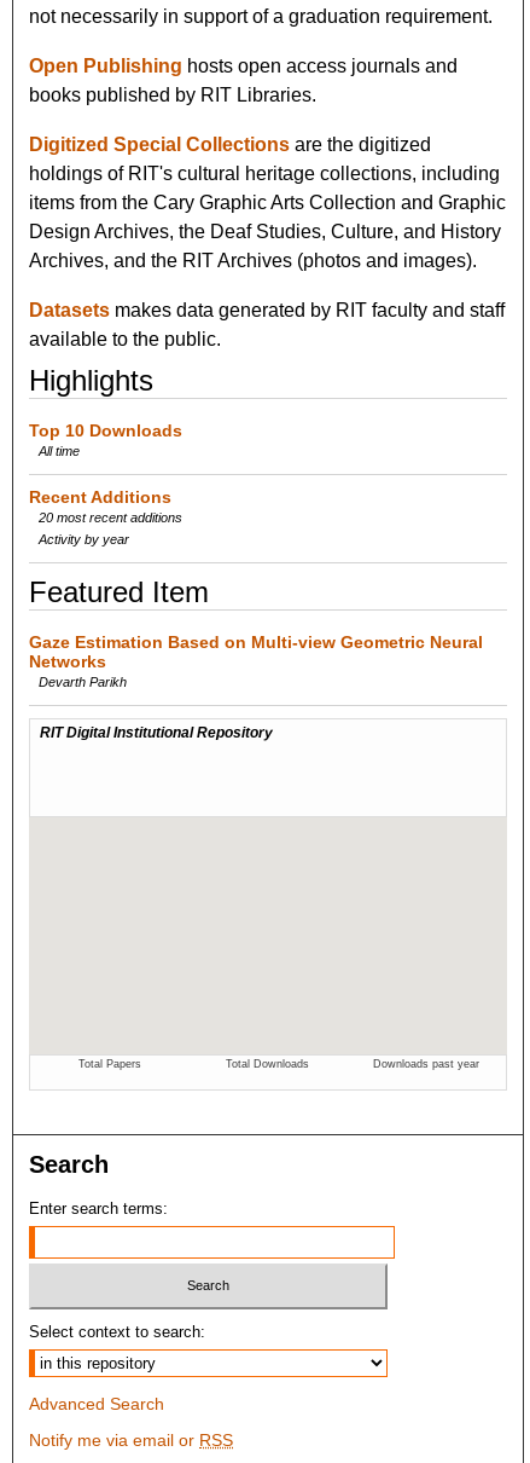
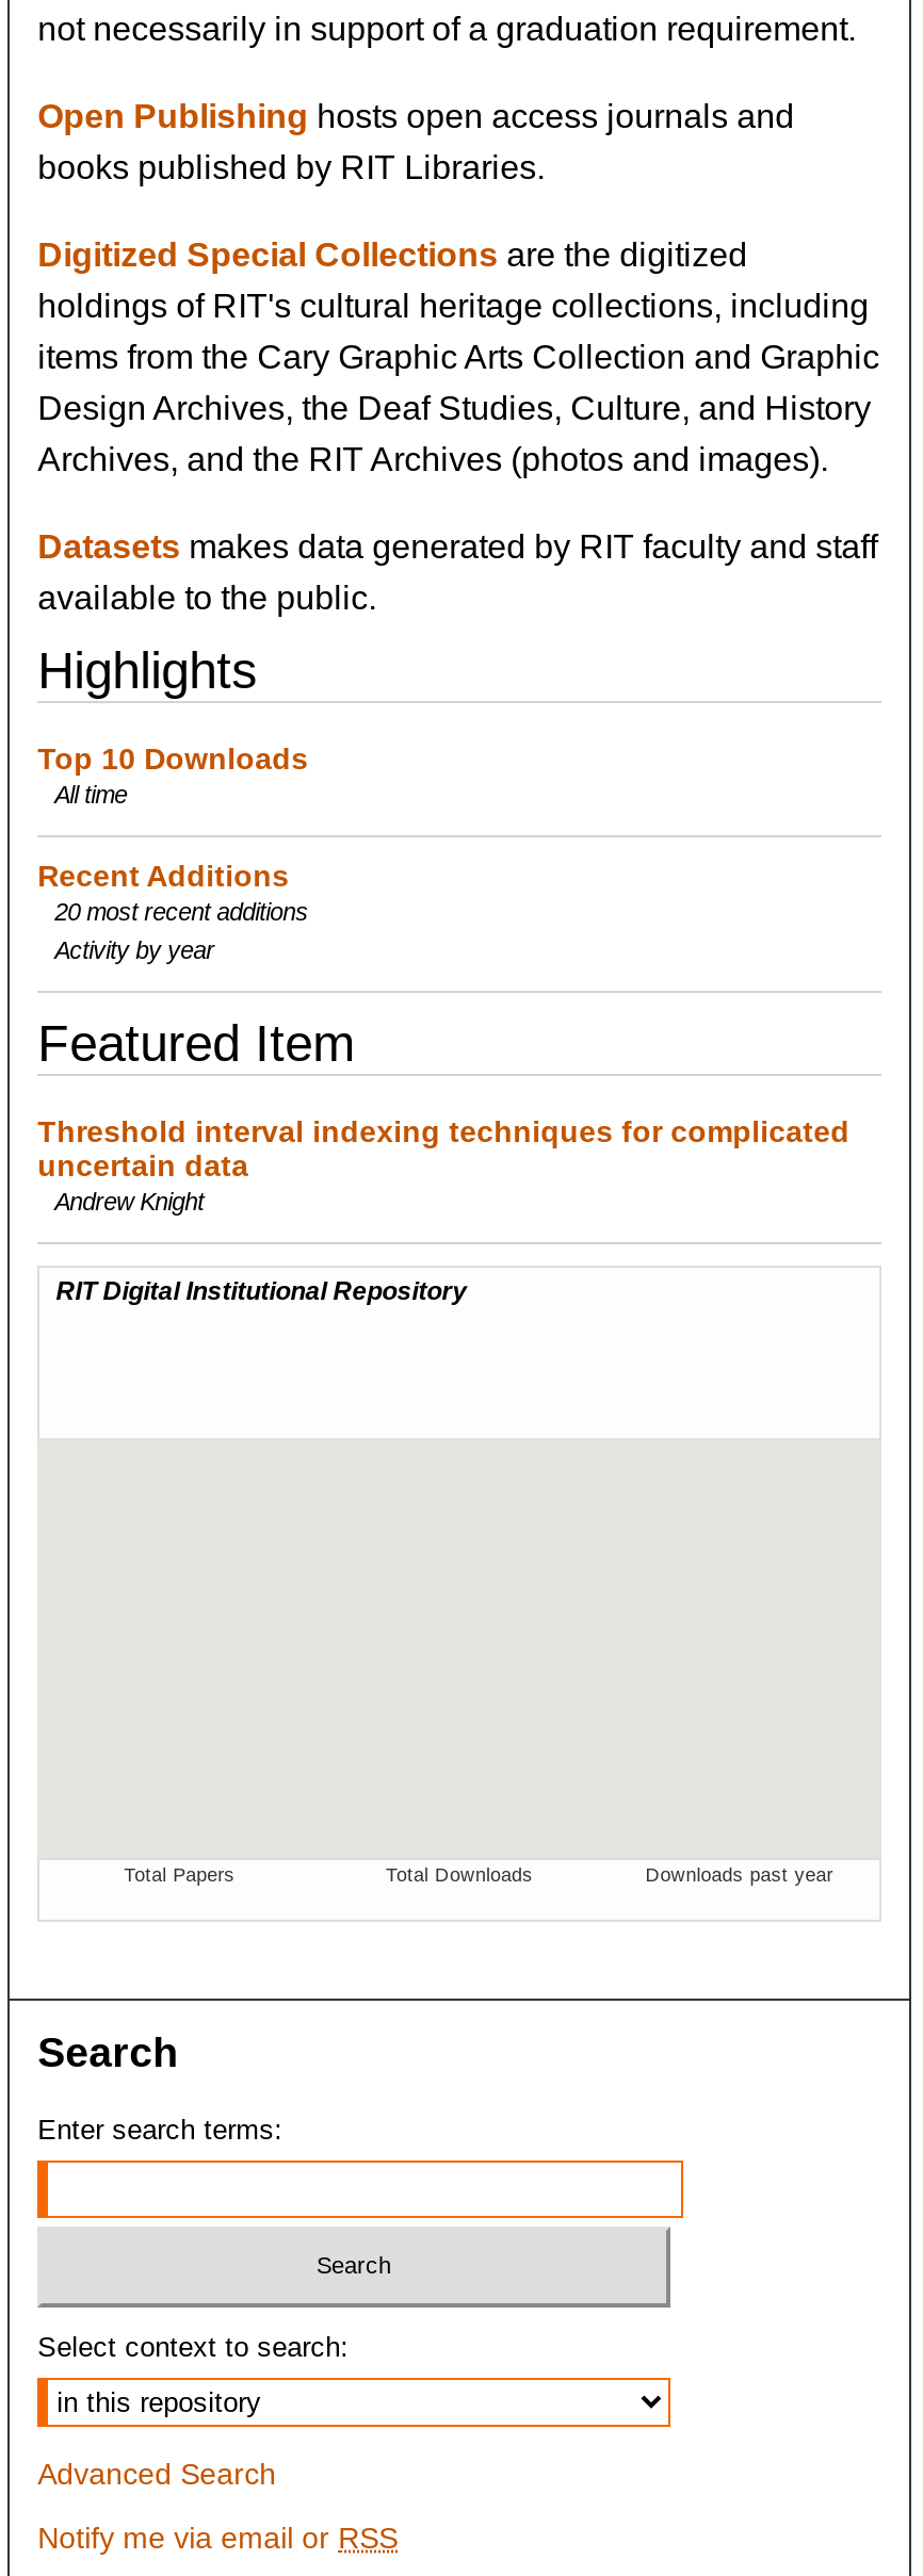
- Gaze Estimation Based on Multi-view Geometric Neural
- Networks
- Devarth Parikh
+ Threshold interval indexing techniques for complicated
+ uncertain data
+ Andrew Knight
